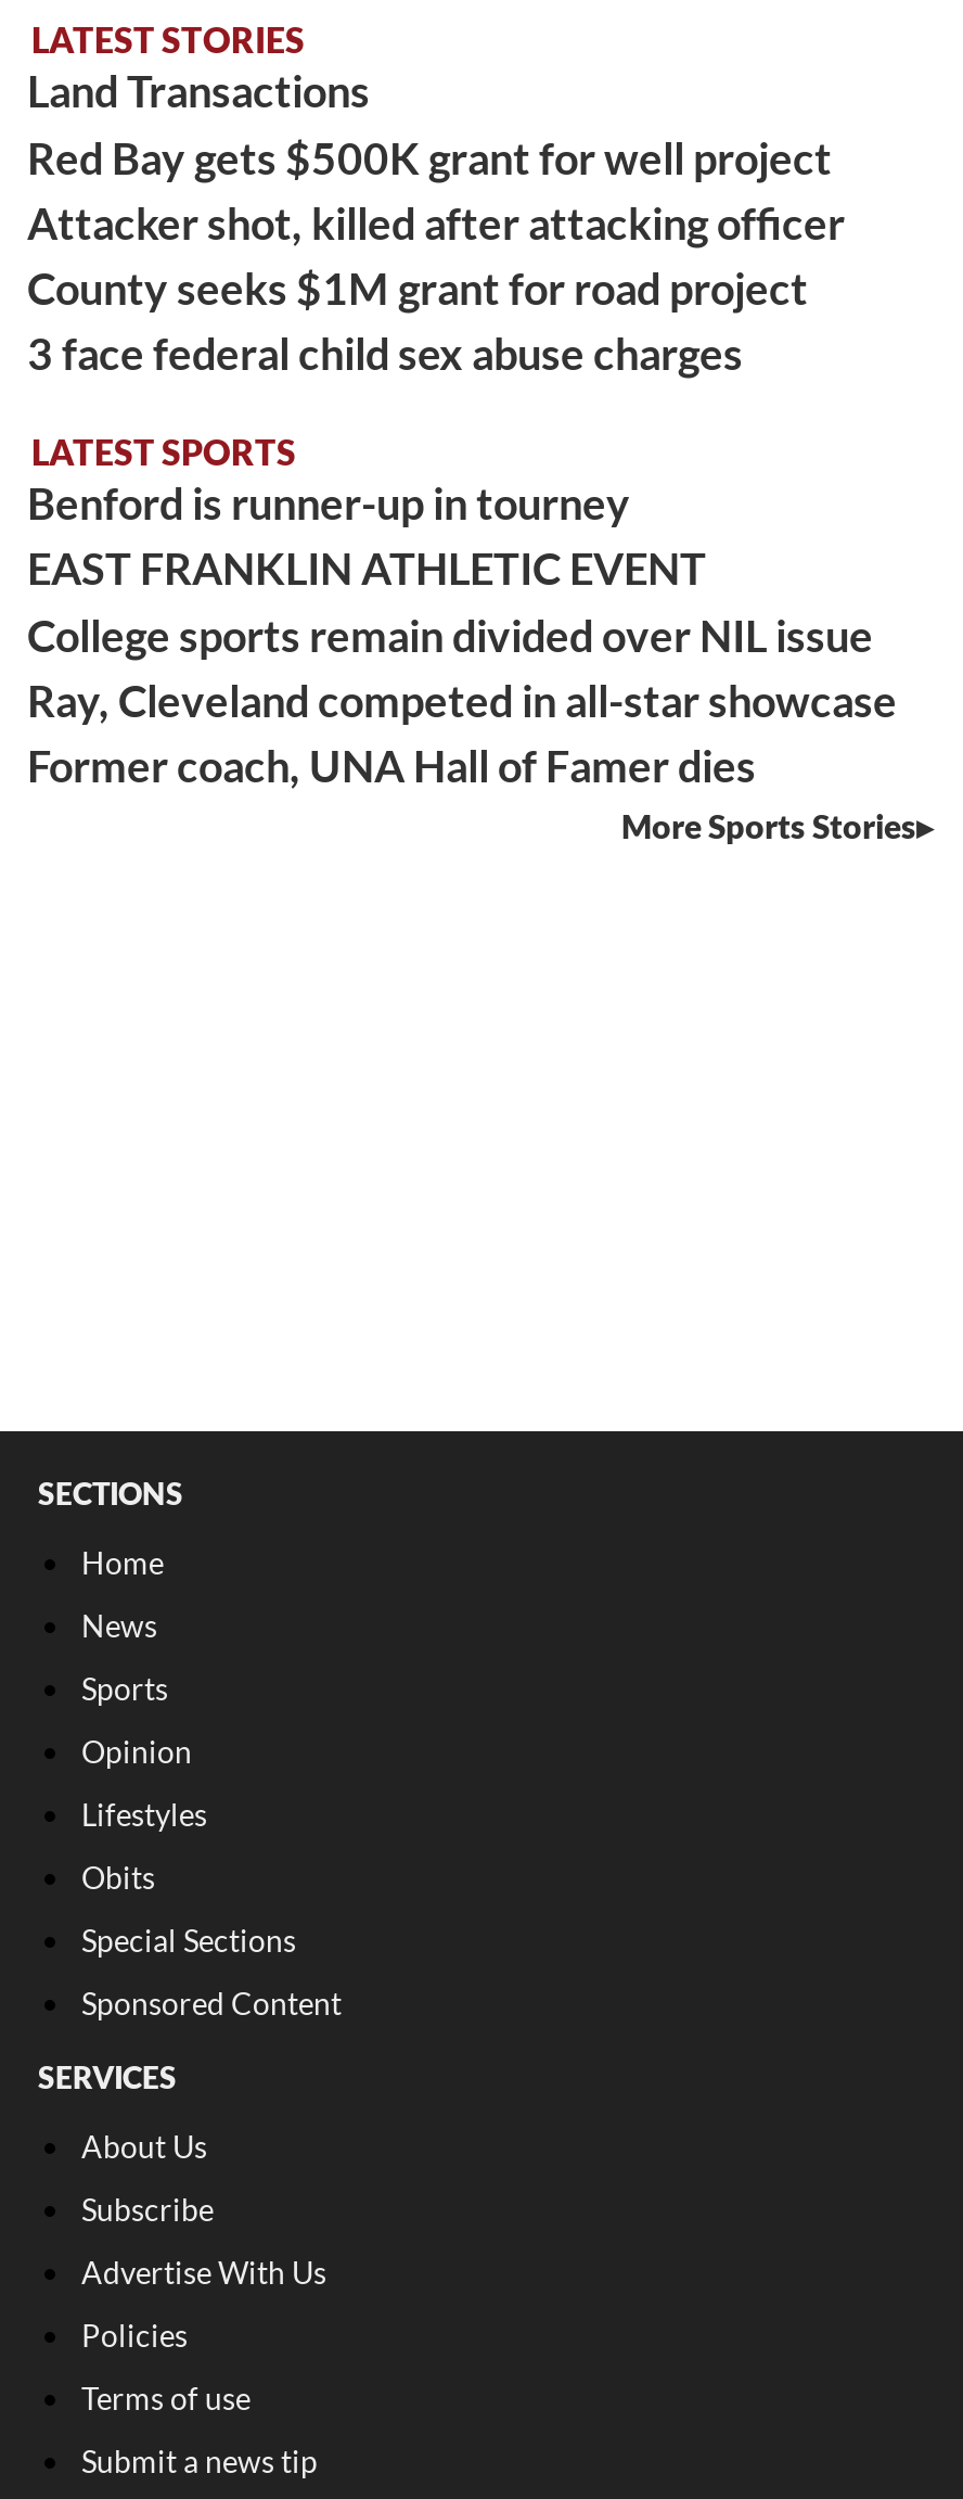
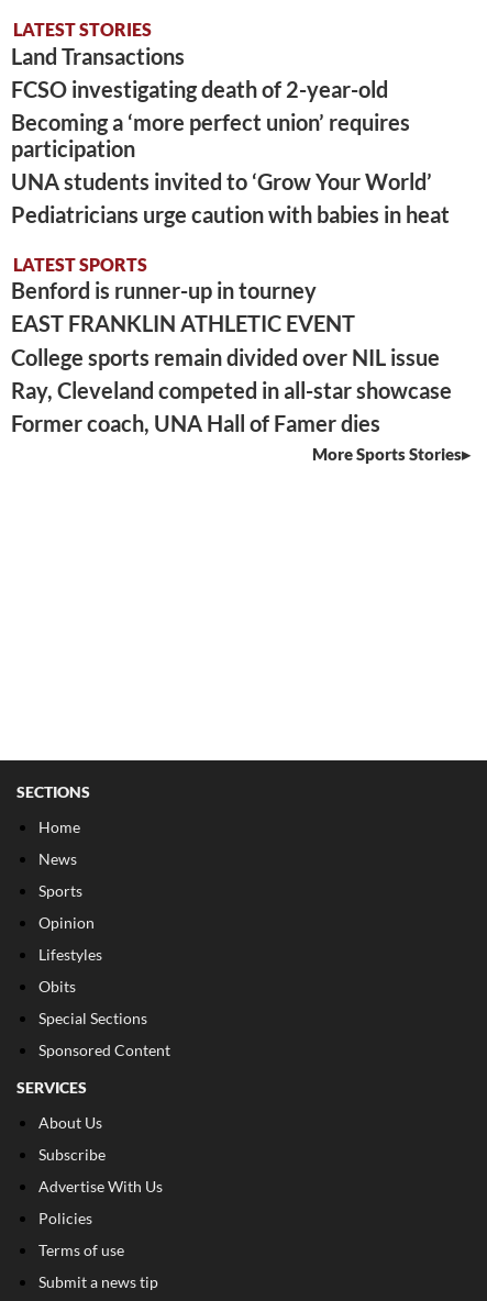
- Red Bay gets $500K grant for well project
- Attacker shot, killed after attacking officer
- County seeks $1M grant for road project
- 3 face federal child sex abuse charges
+ FCSO investigating death of 2-year-old
+ Becoming a ‘more perfect union’ requires
+ participation
+ UNA students invited to ‘Grow Your World’
+ Pediatricians urge caution with babies in heat
